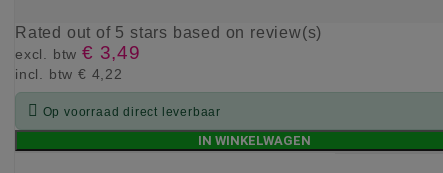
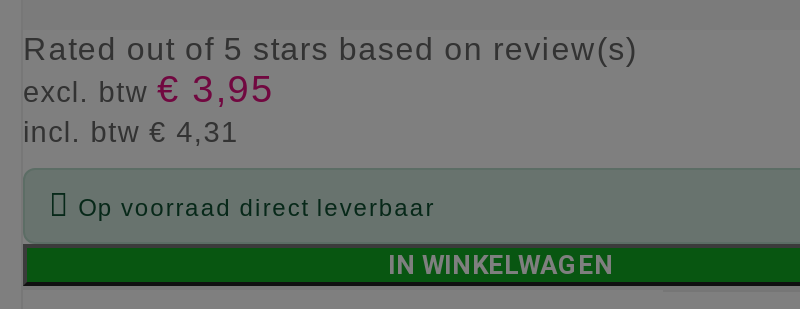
- excl. btw € 3,49
+ excl. btw € 3,95

- incl. btw € 4,22
+ incl. btw € 4,31
